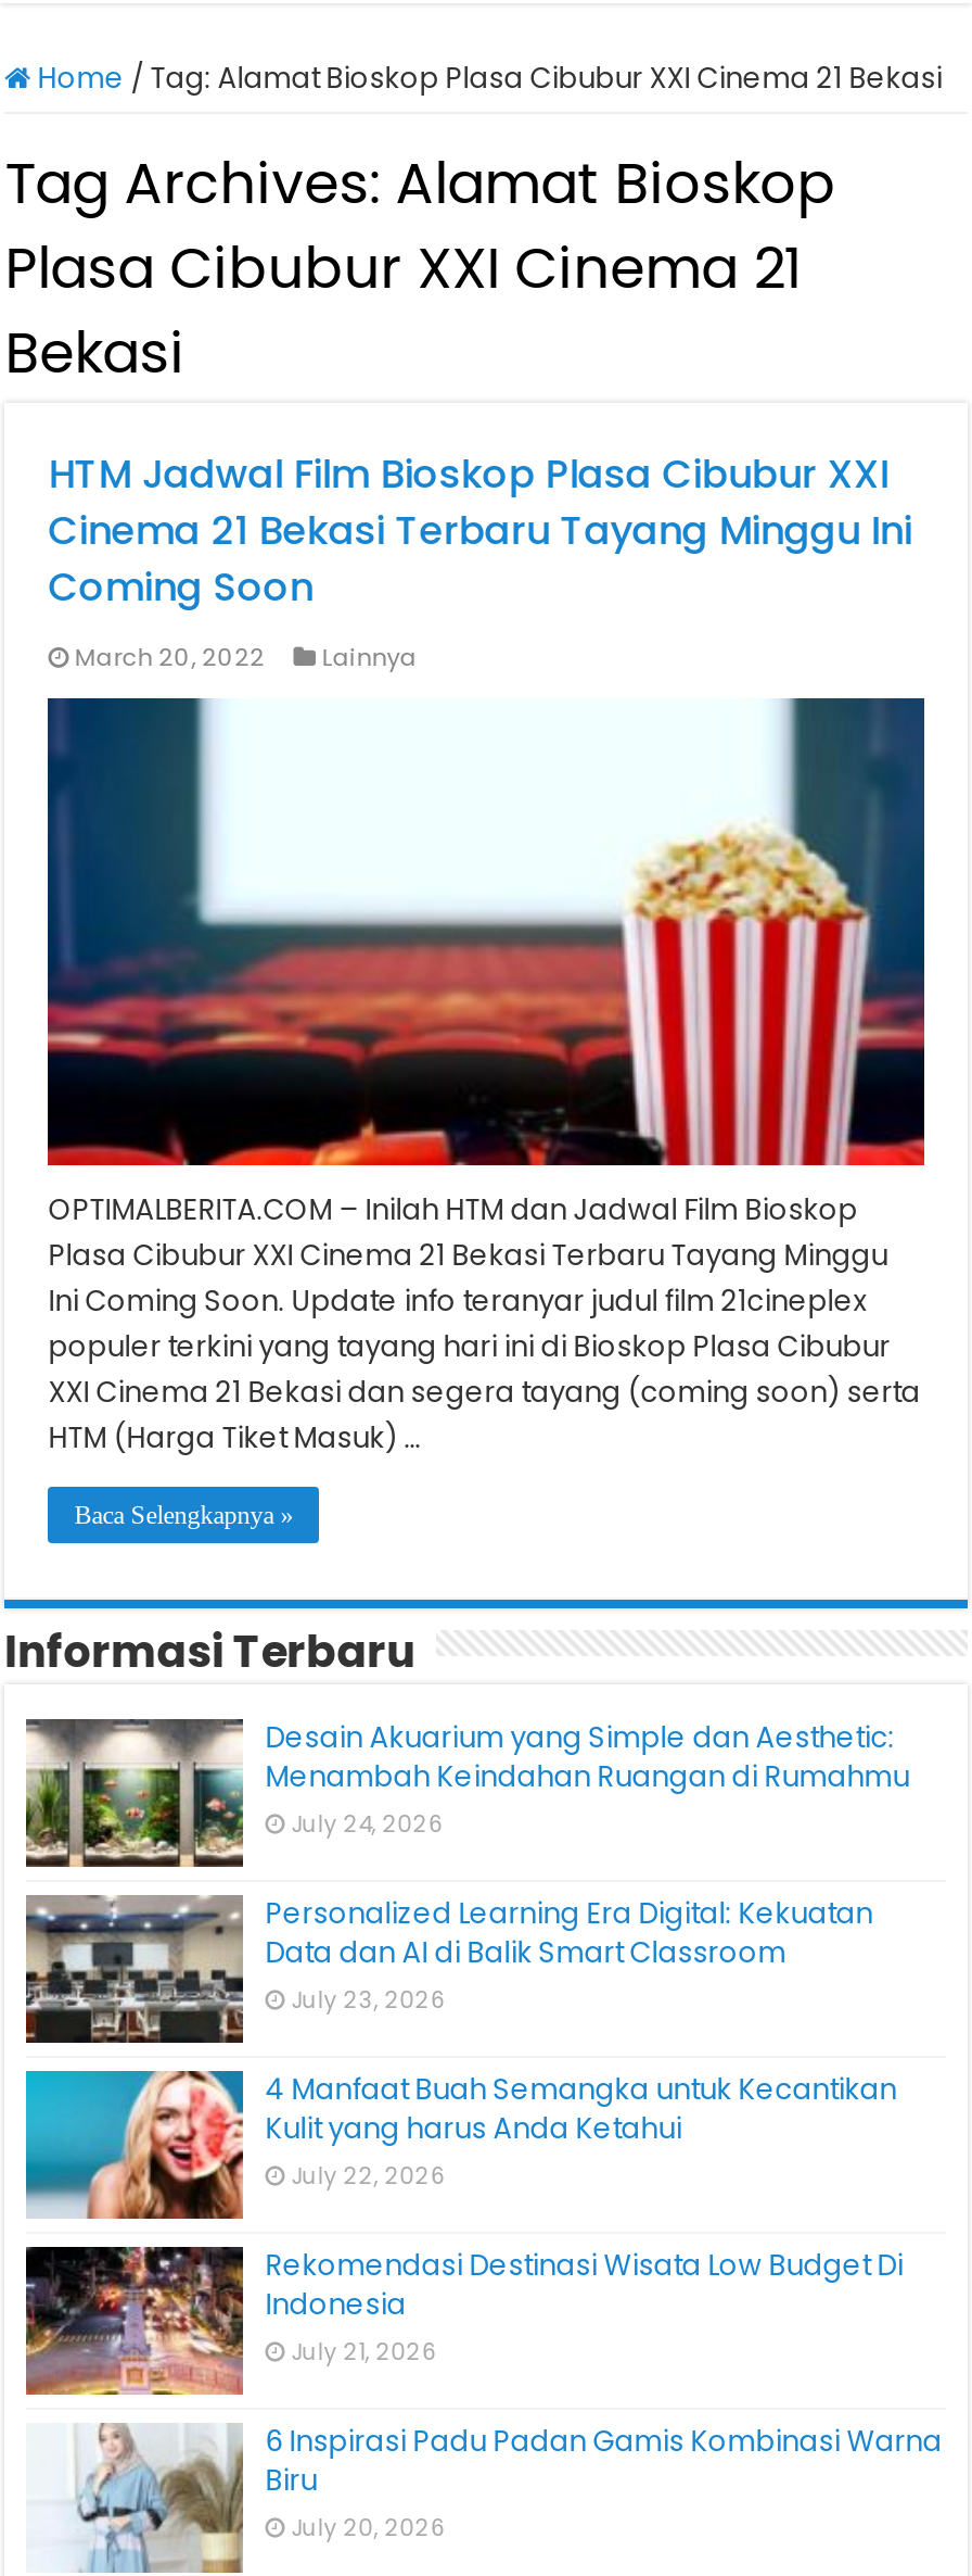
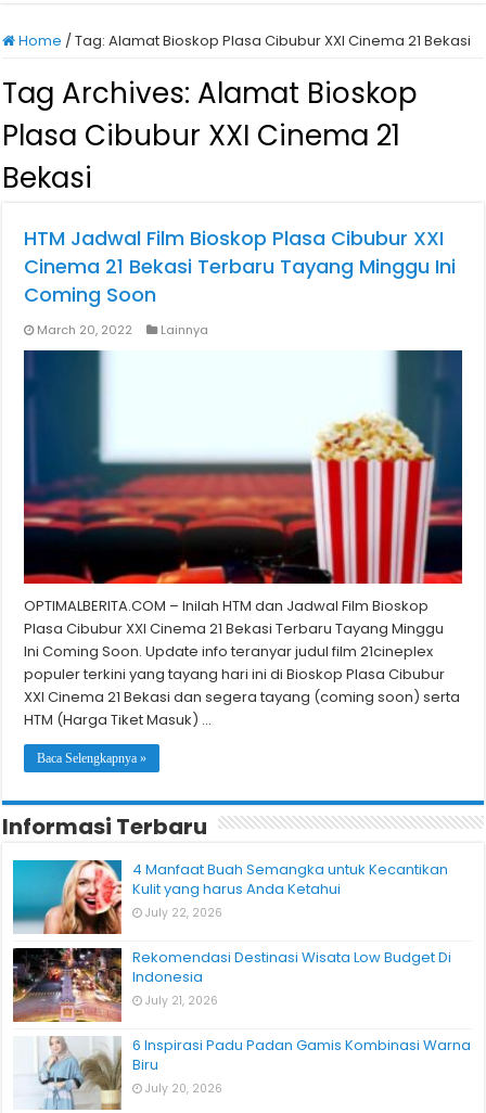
- [image]
- Desain Akuarium yang Simple dan Aesthetic:
- Menambah Keindahan Ruangan di Rumahmu
- July 24, 2026
- Personalized Learning Era Digital: Kekuatan
- Data dan AI di Balik Smart Classroom
- July 23, 2026

- [image]
